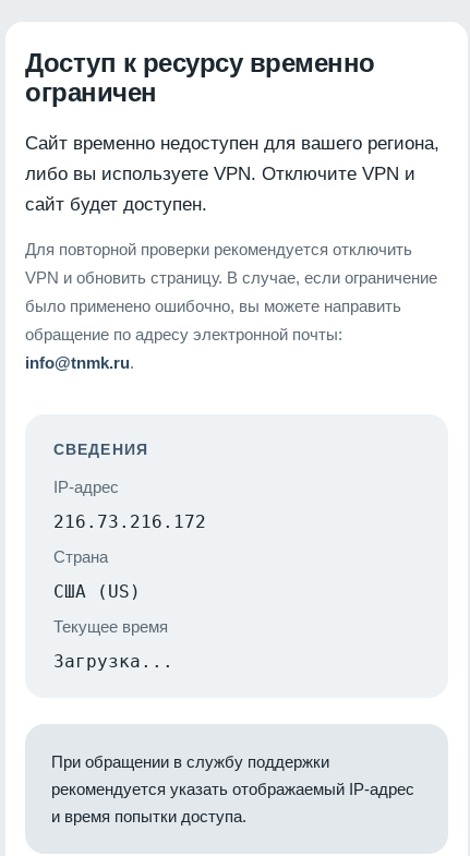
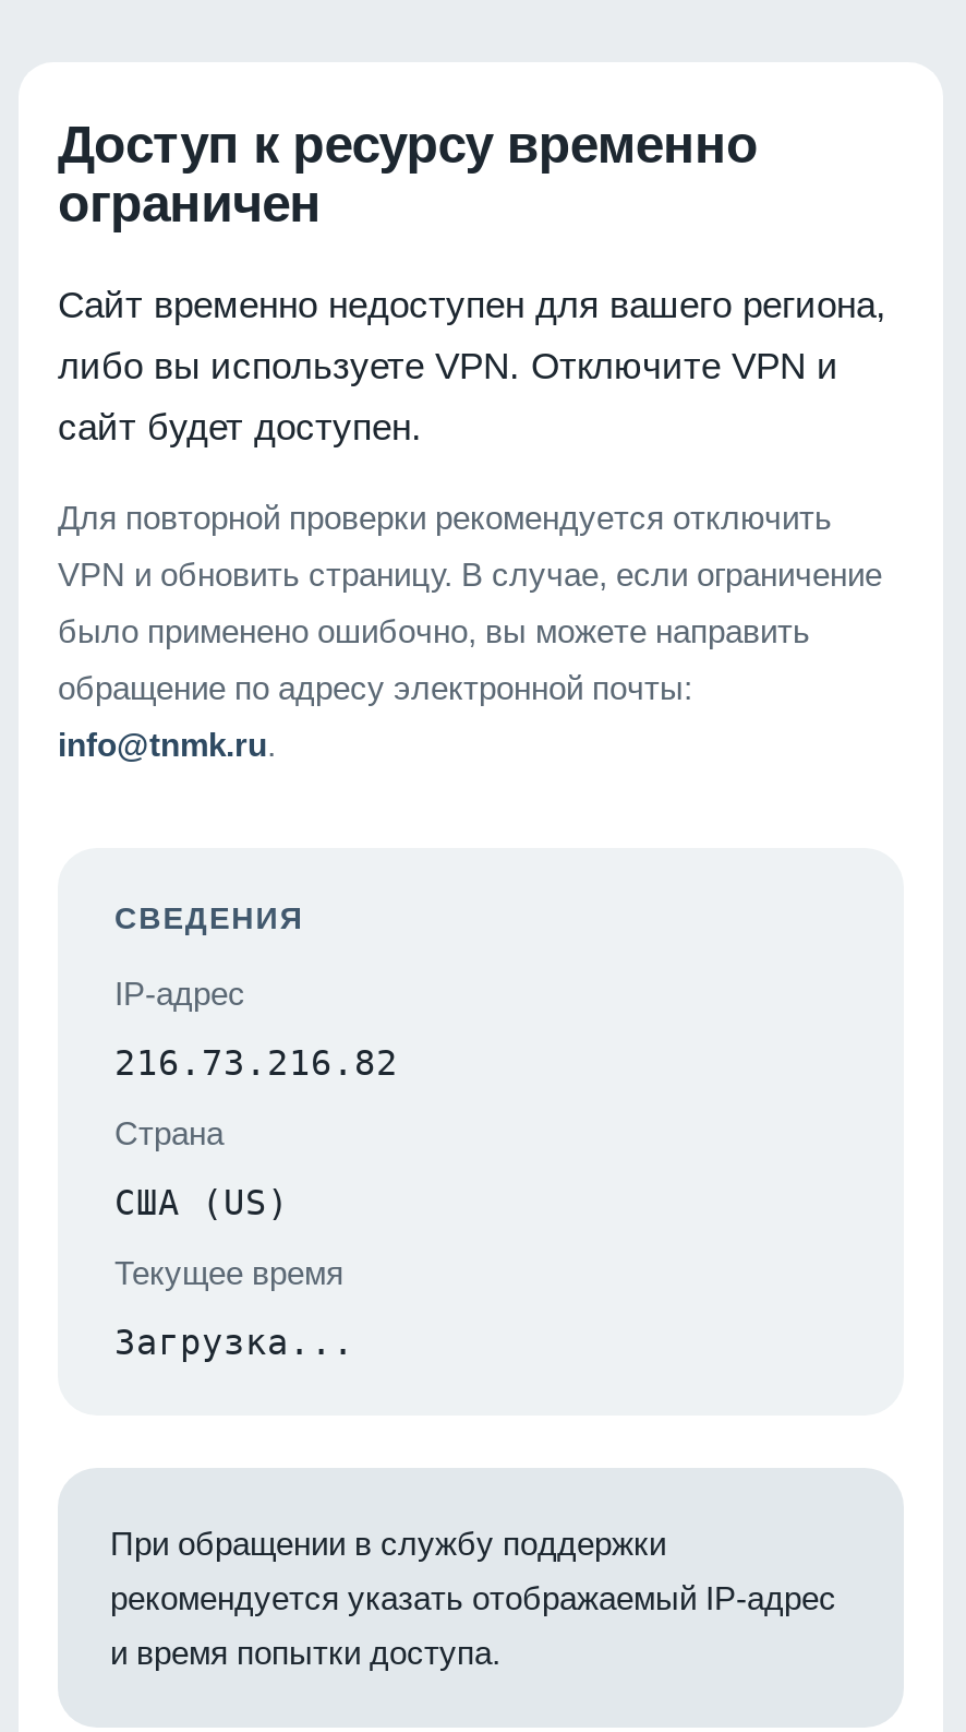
- 216.73.216.172
+ 216.73.216.82
